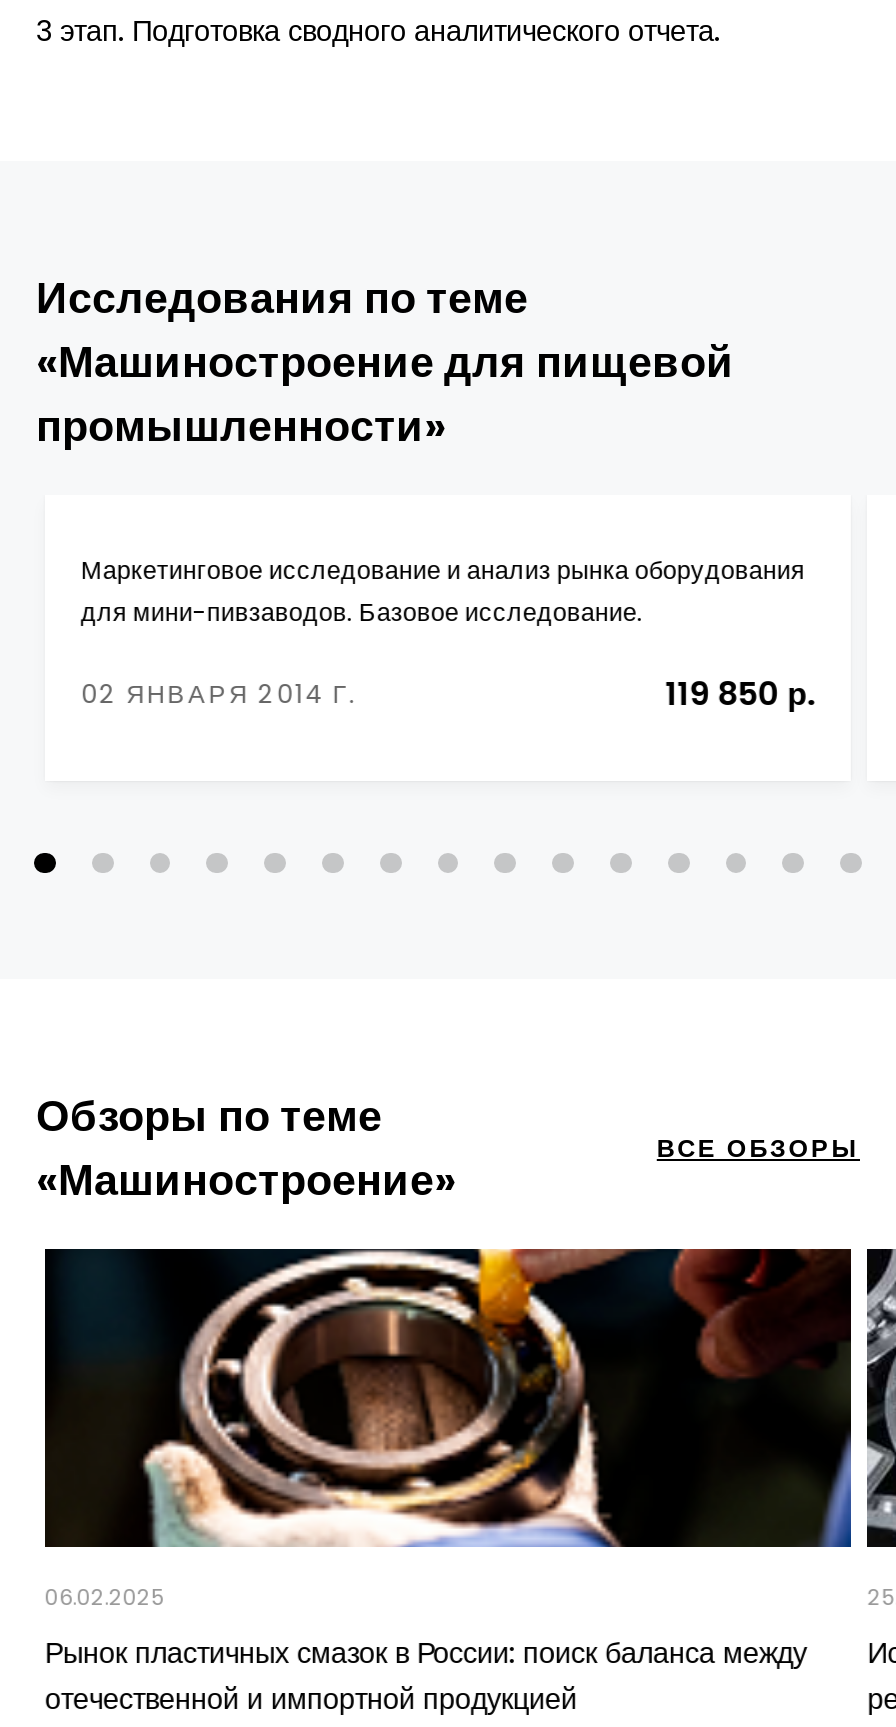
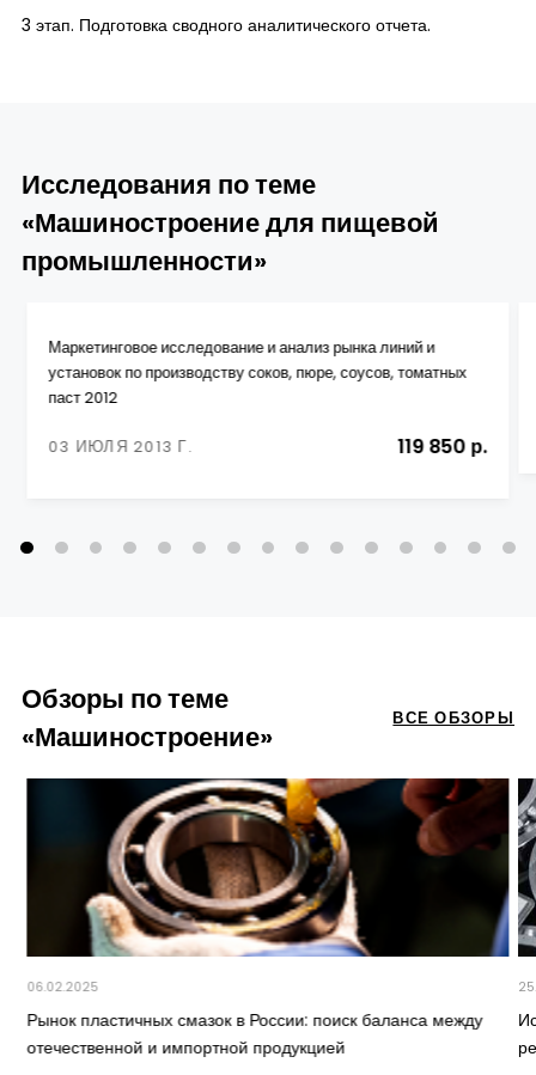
- Маркетинговое исследование и анализ рынка оборудования
- для мини-пивзаводов. Базовое исследование.
+ Маркетинговое исследование и анализ рынка линий и
+ установок по производству соков, пюре, соусов, томатных
+ паст 2012

- 02 ЯНВАРЯ 2014 Г.
+ 03 ИЮЛЯ 2013 Г.
